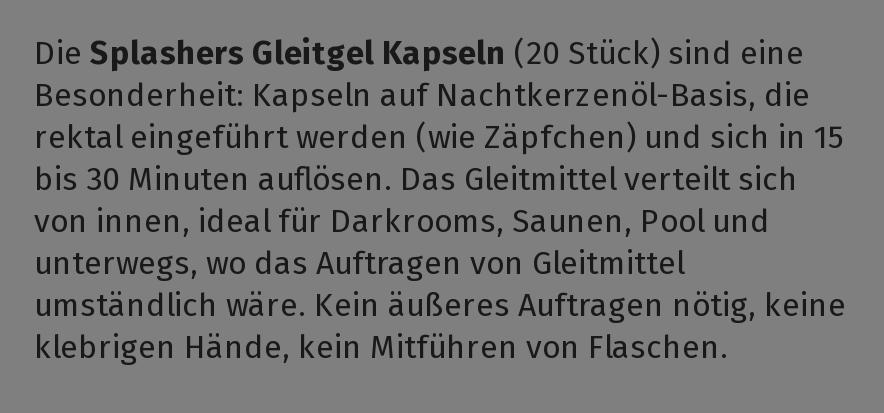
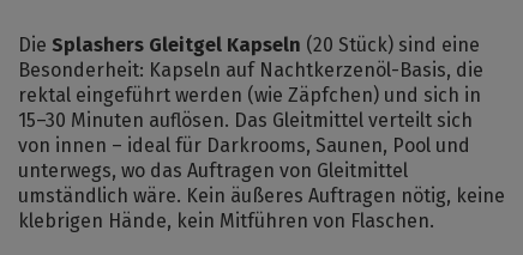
- rektal eingeführt werden (wie Zäpfchen) und sich in 15
- bis 30 Minuten auflösen. Das Gleitmittel verteilt sich
- von innen, ideal für Darkrooms, Saunen, Pool und
+ rektal eingeführt werden (wie Zäpfchen) und sich in
+ 15–30 Minuten auflösen. Das Gleitmittel verteilt sich
+ von innen – ideal für Darkrooms, Saunen, Pool und
